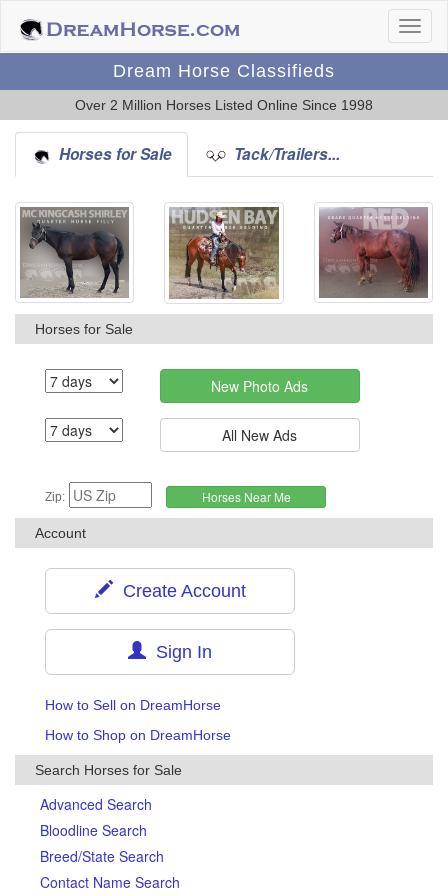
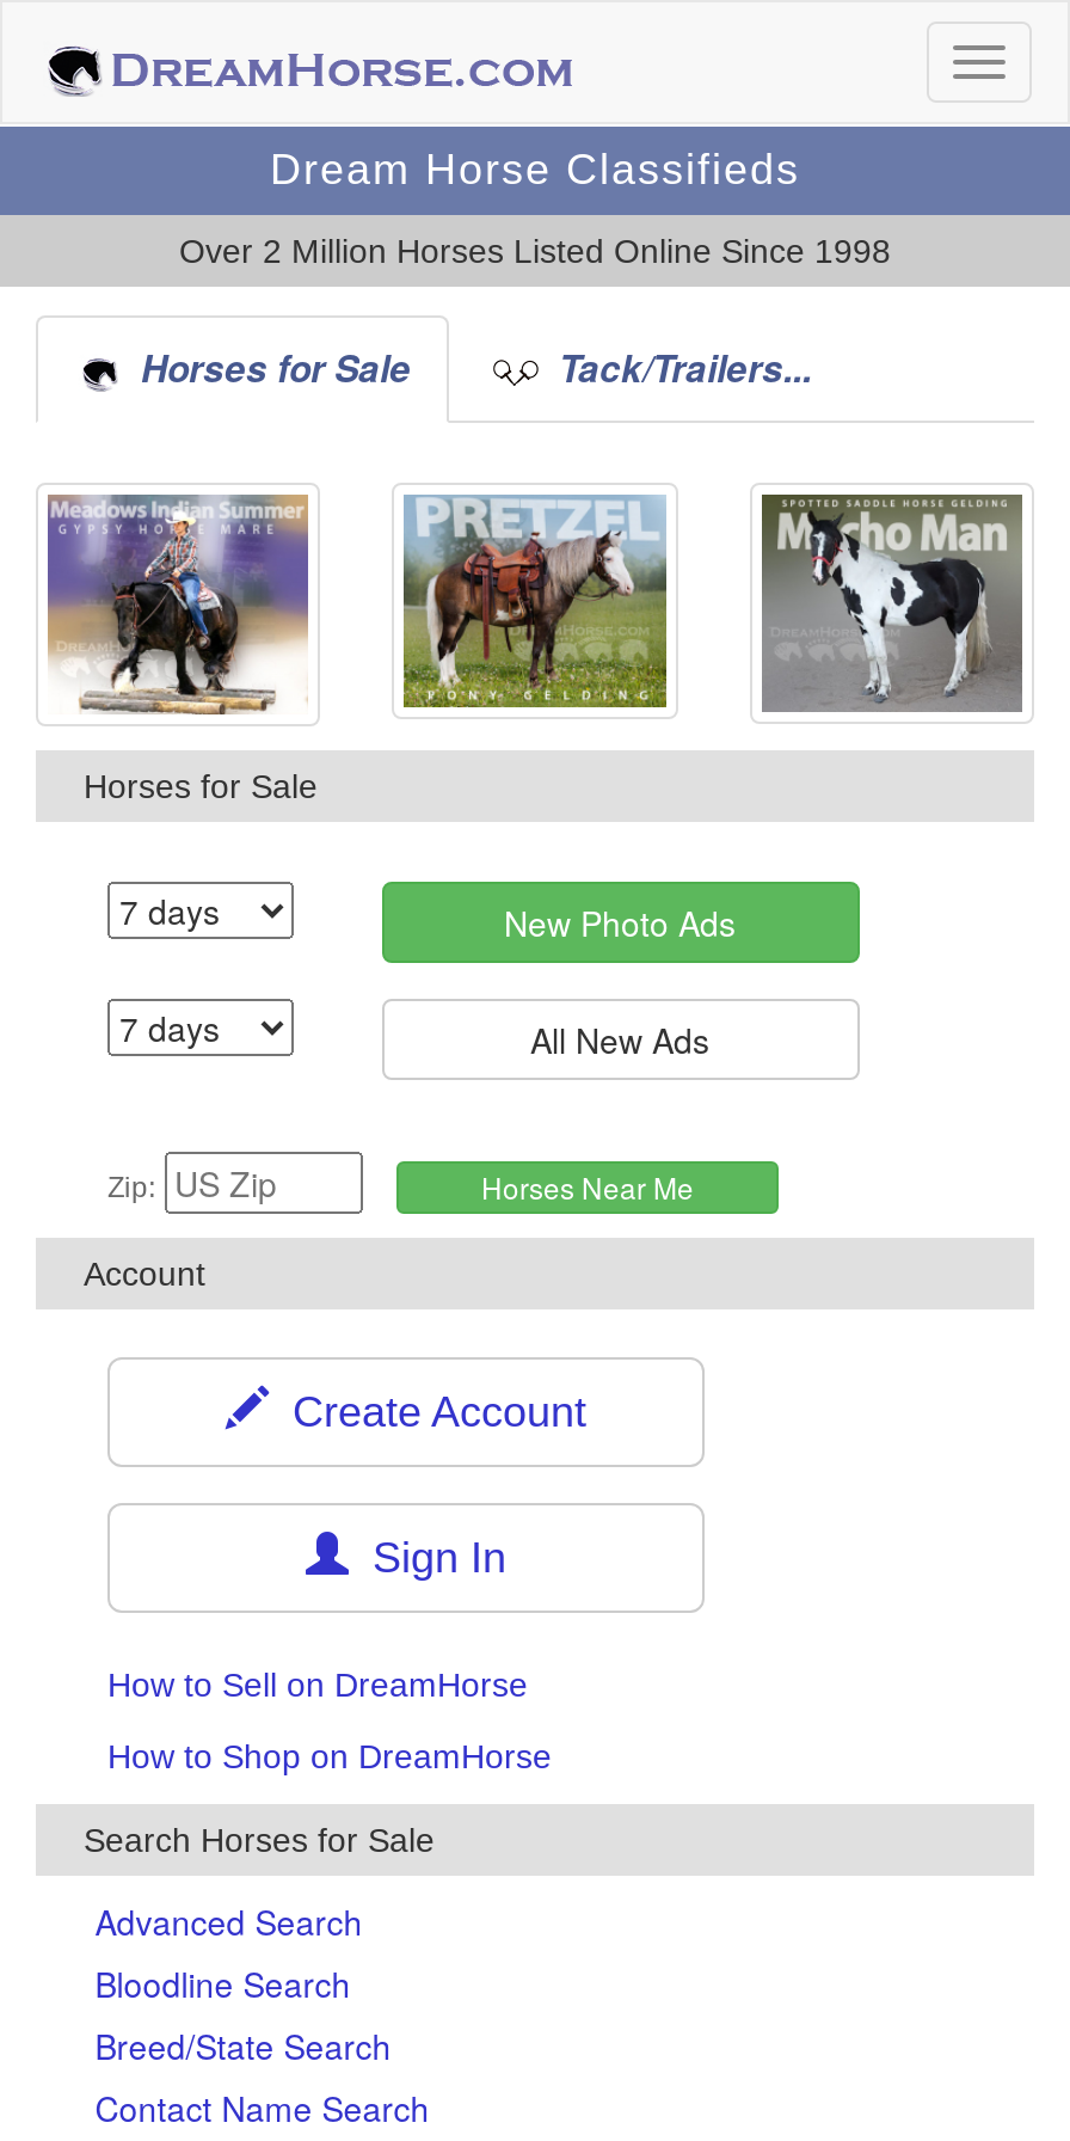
- [image]
+ [image]

- [image]
+ [image]

- [image]
+ [image]
